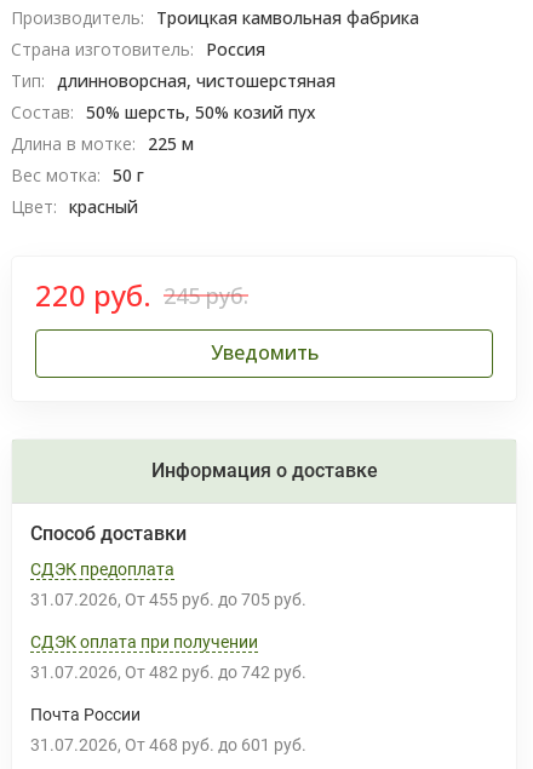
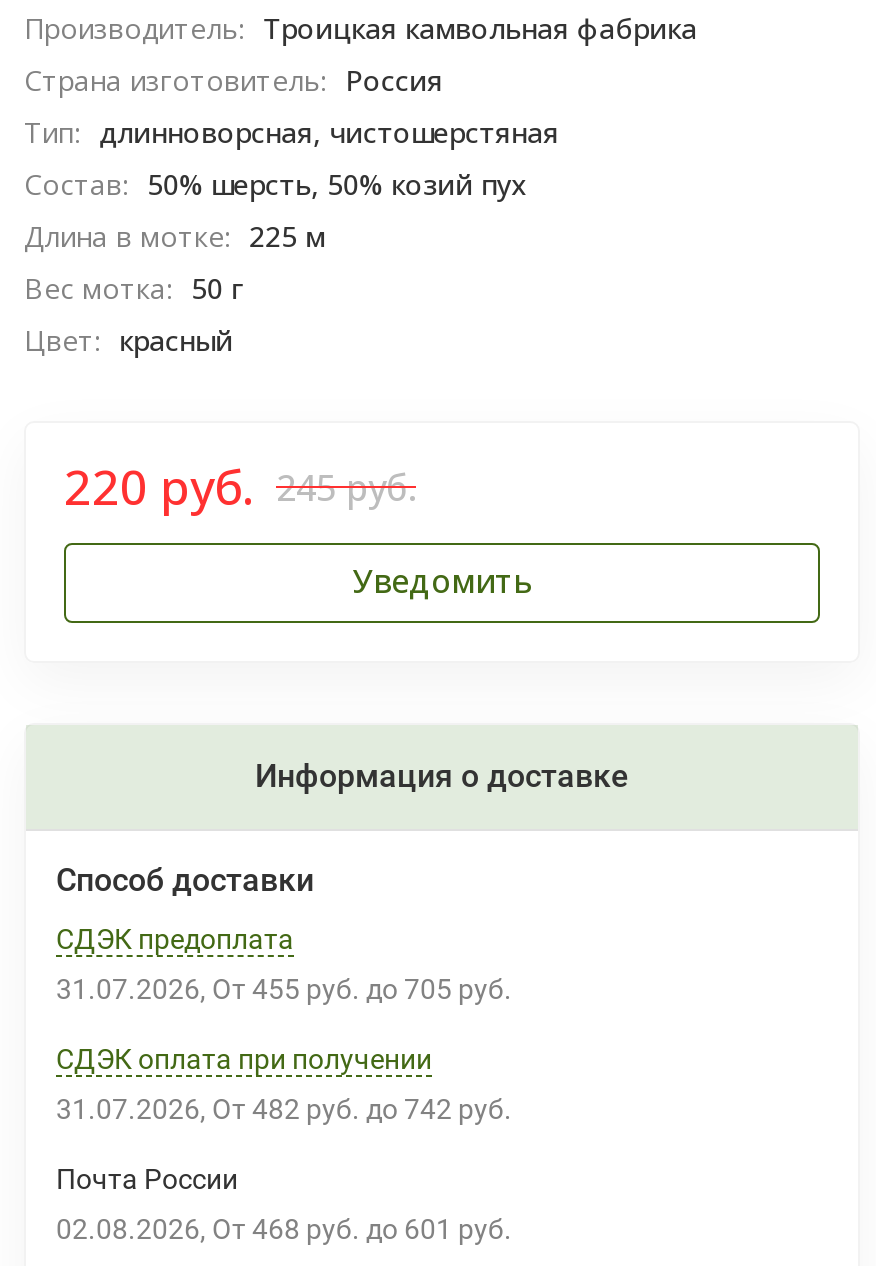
- 31.07.2026 От
+ 02.08.2026 От
